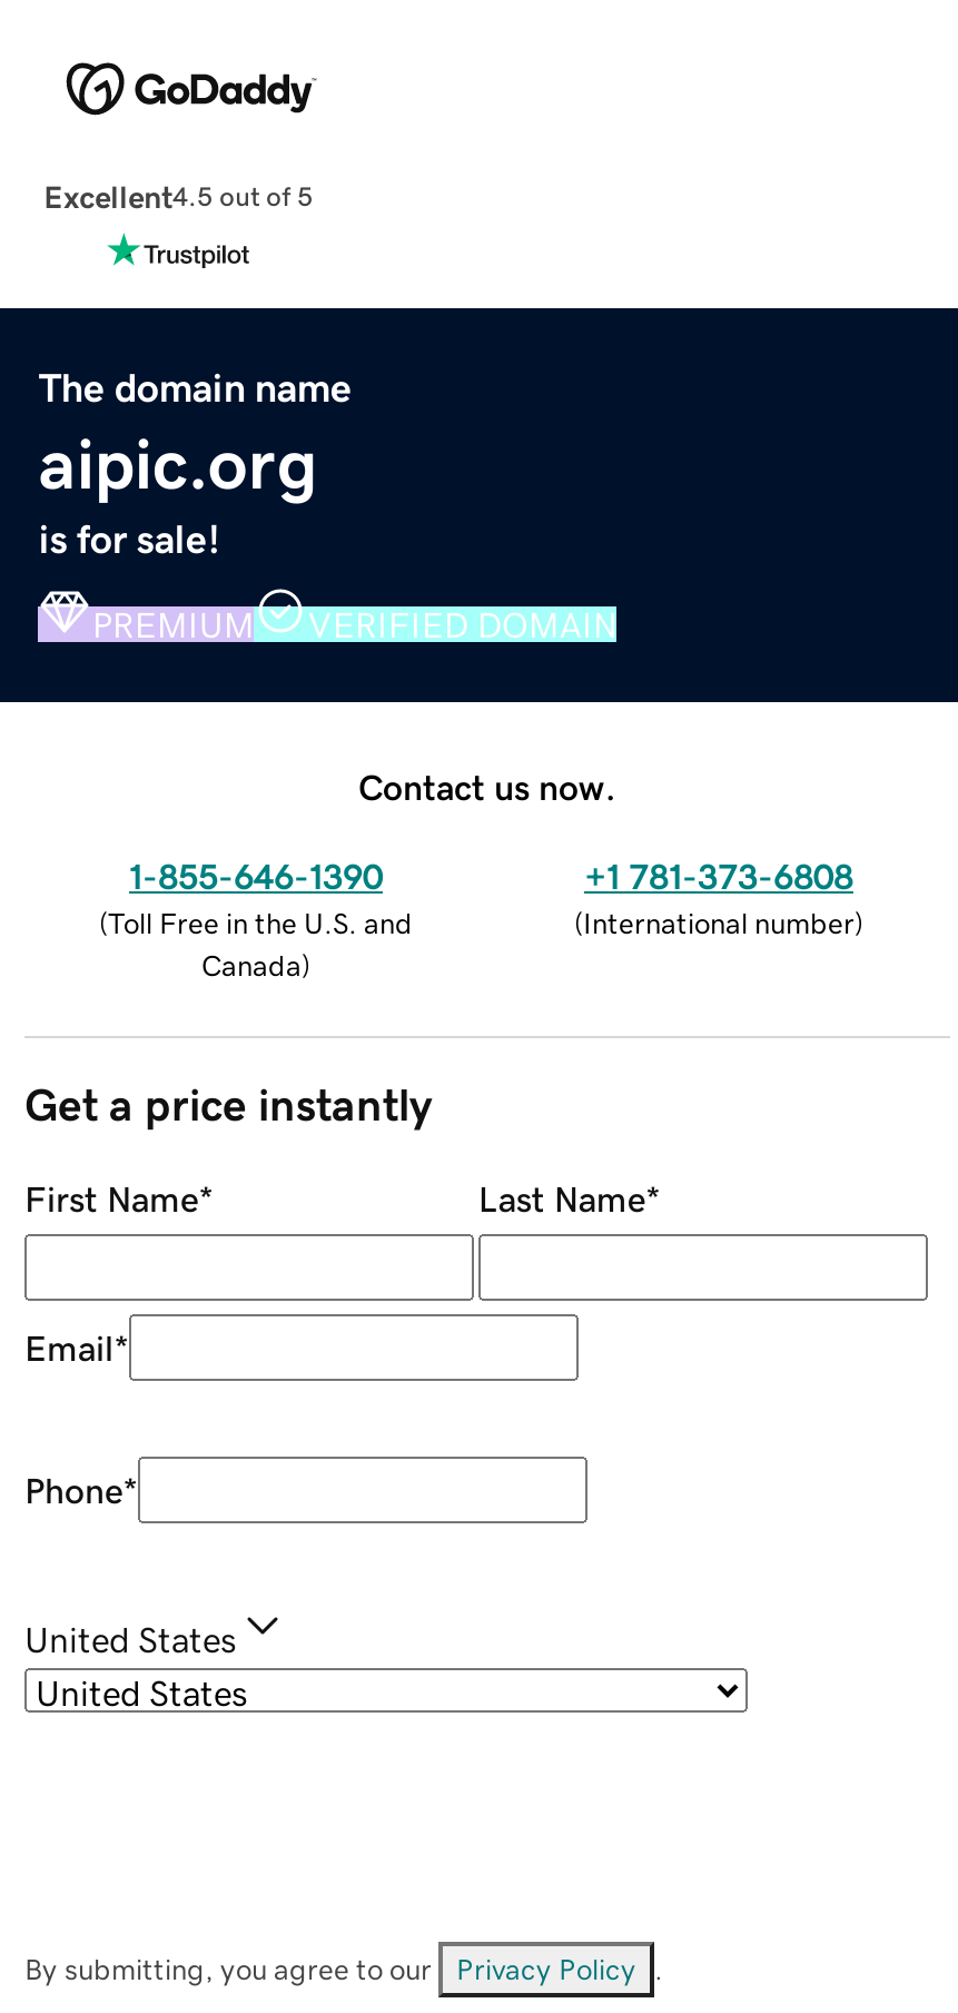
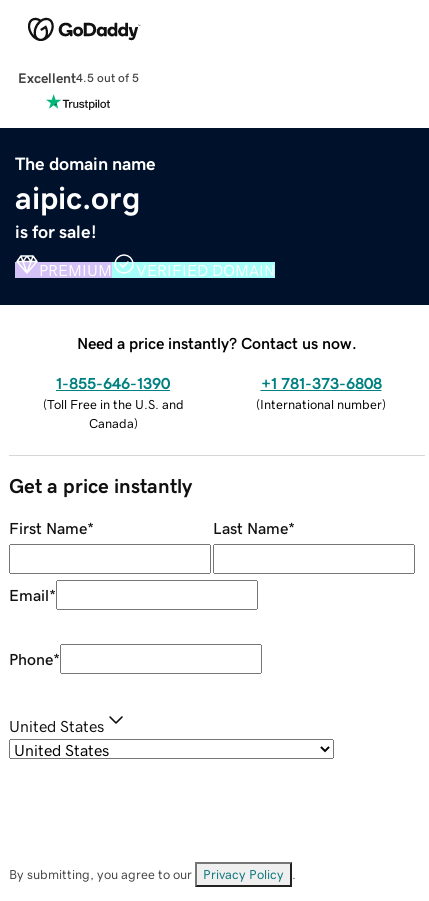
- Contact us now.
+ Need a price instantly? Contact us now.
